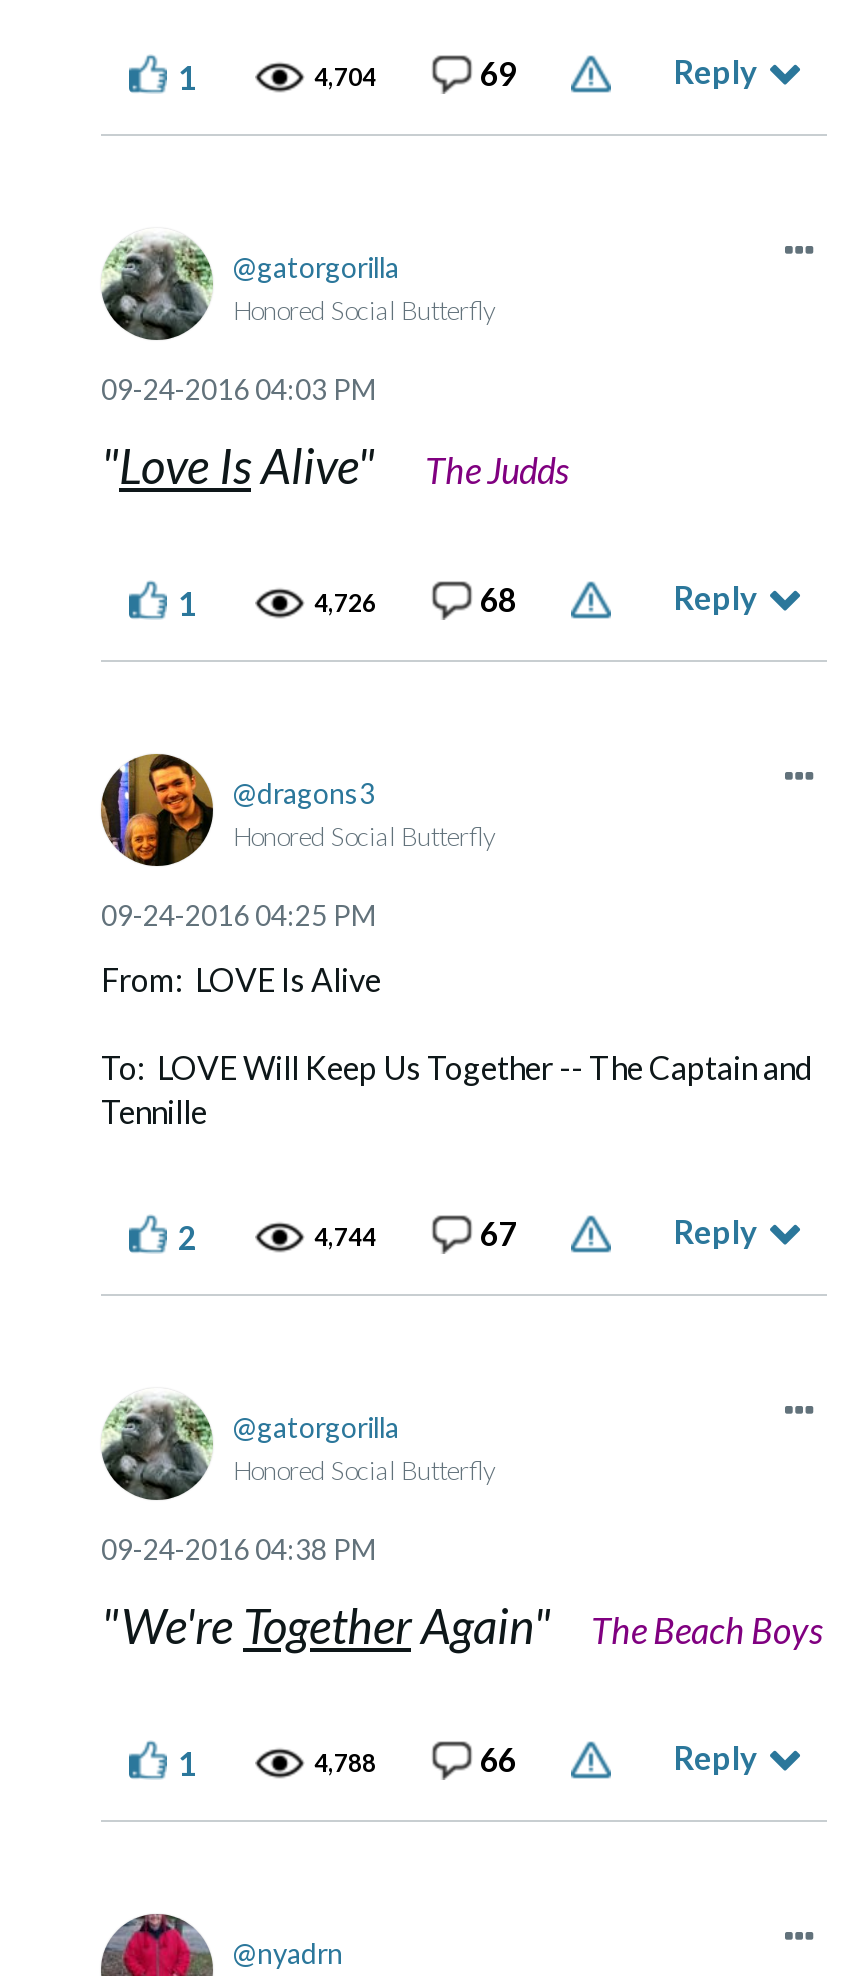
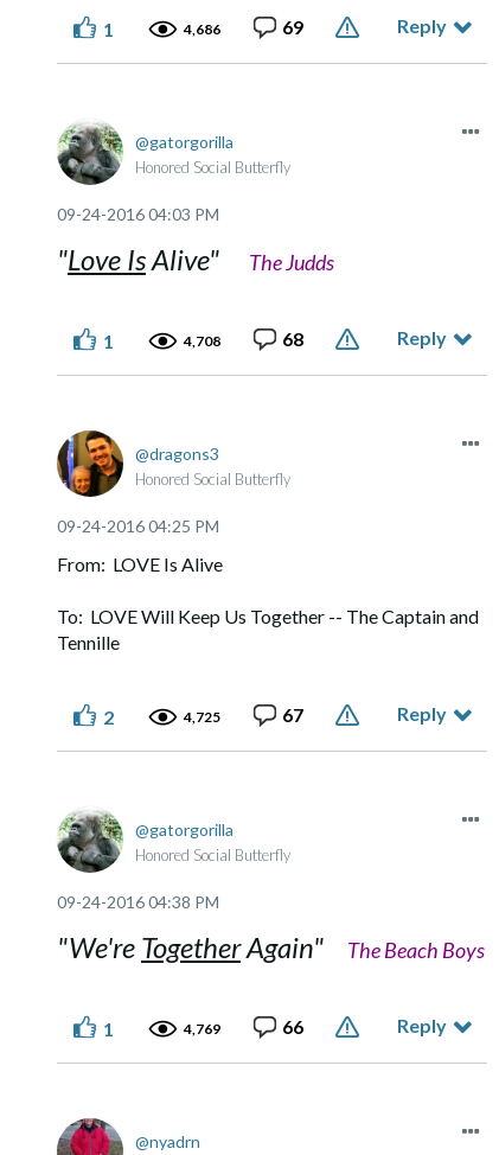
- 4,704
+ 4,686

- 4,726
+ 4,708

- 4,744
+ 4,725

- 4,788
+ 4,769
